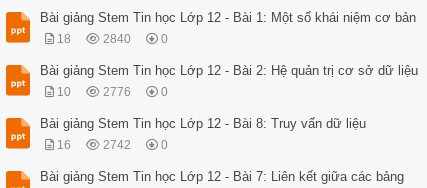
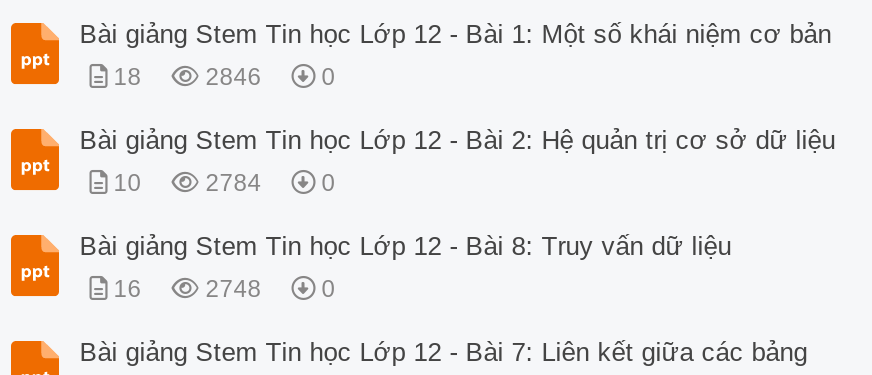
- 2840
+ 2846

- 2776
+ 2784

- 2742
+ 2748
